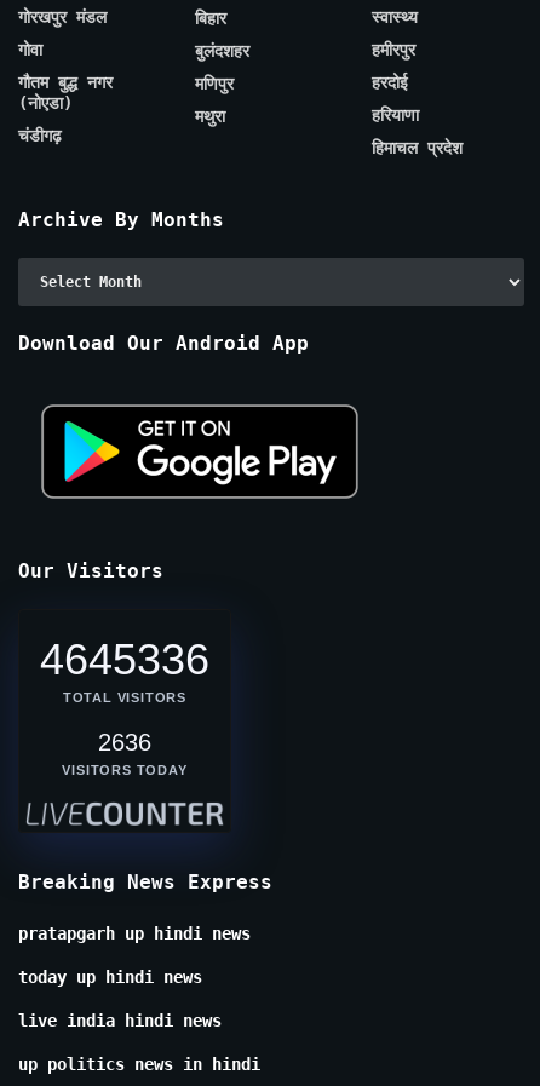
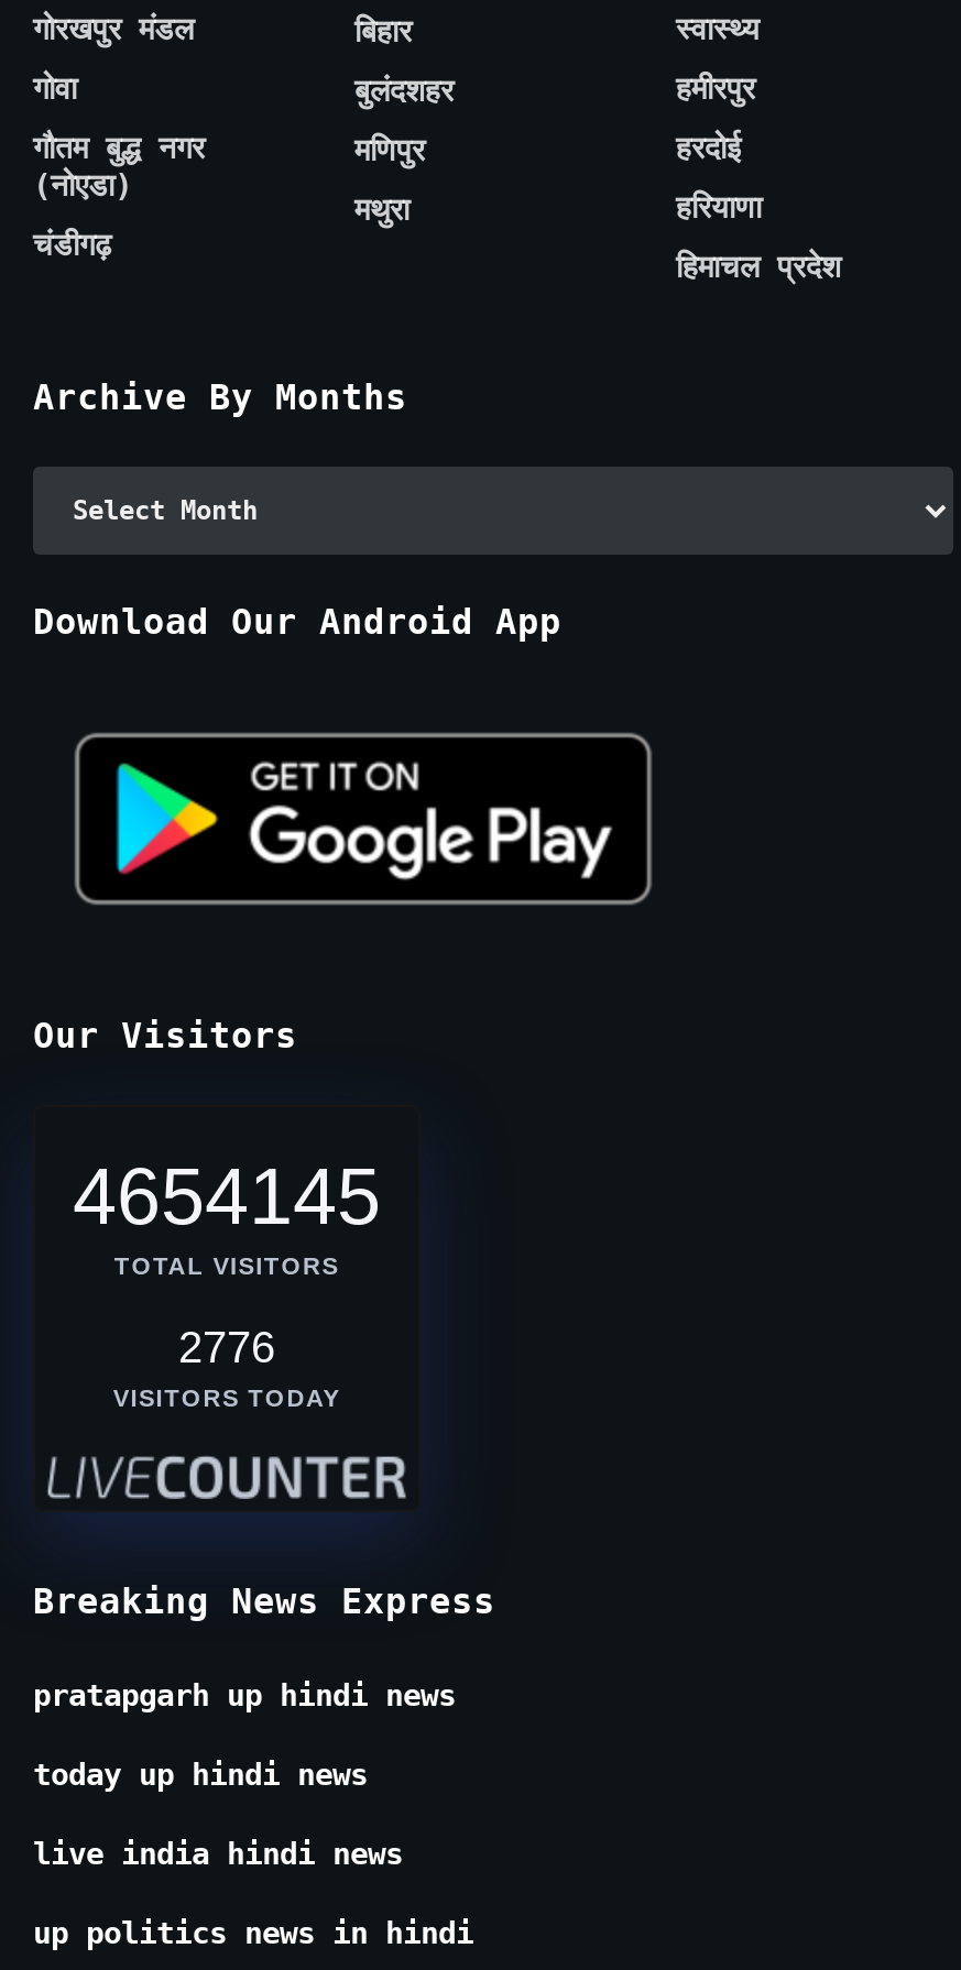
- 4645336
+ 4654145

- 2636
+ 2776
